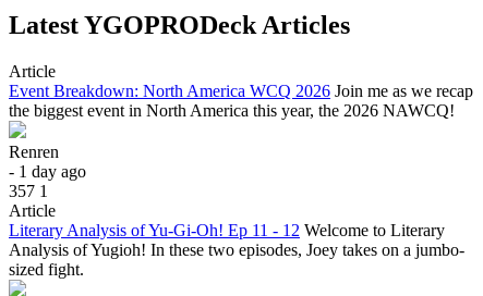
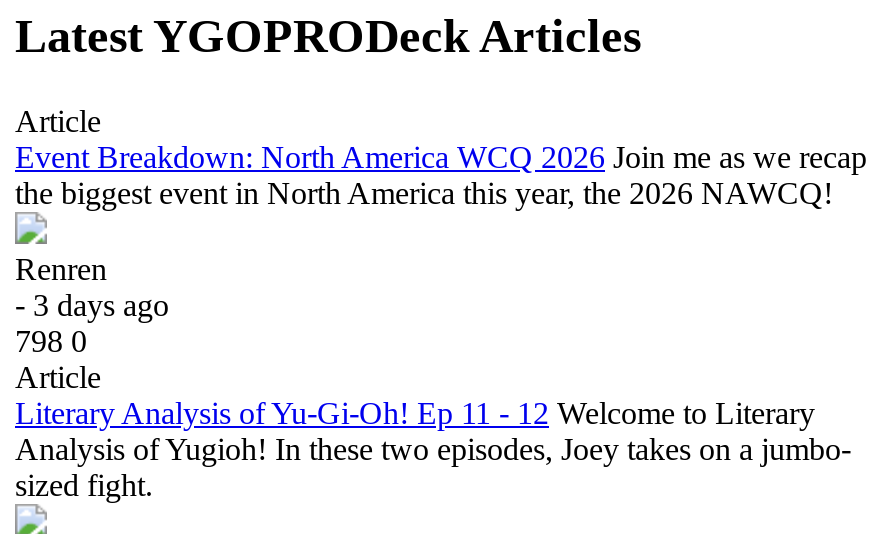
- - 1 day ago
+ - 3 days ago

- 357 1
+ 798 0
